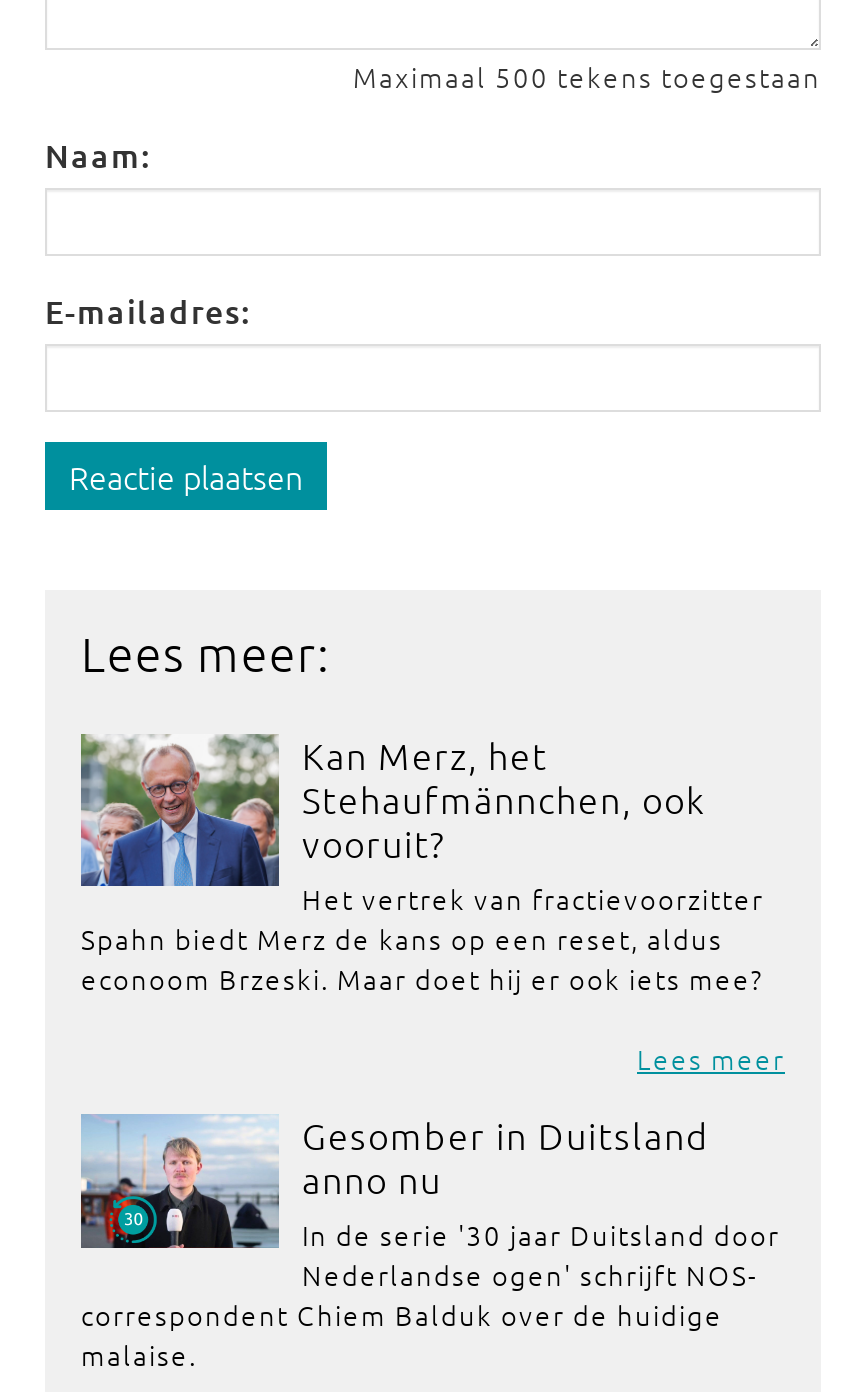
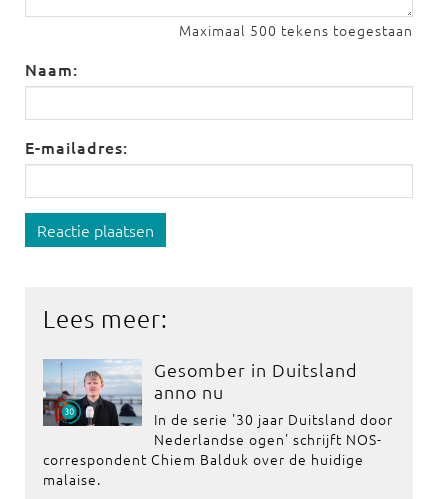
- [image]
- Kan Merz, het
- Stehaufmännchen, ook
- vooruit?
- Het vertrek van fractievoorzitter
- Spahn biedt Merz de kans op een reset, aldus
- econoom Brzeski. Maar doet hij er ook iets mee?
- Lees meer
